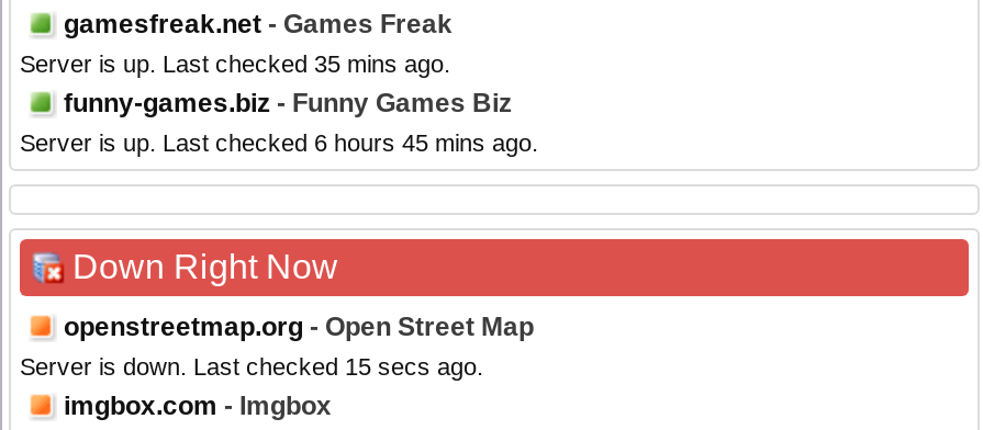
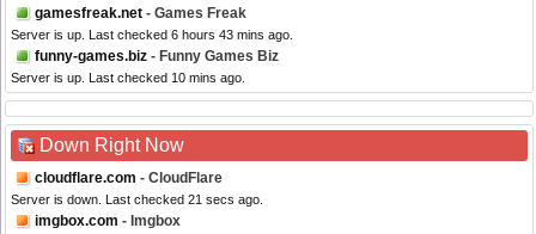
- Server is up. Last checked 35 mins ago.
+ Server is up. Last checked 6 hours 43 mins ago.

- Server is up. Last checked 6 hours 45 mins ago.
+ Server is up. Last checked 10 mins ago.

- openstreetmap.org - Open Street Map
- Server is down. Last checked 15 secs ago.
+ cloudflare.com - CloudFlare
+ Server is down. Last checked 21 secs ago.
